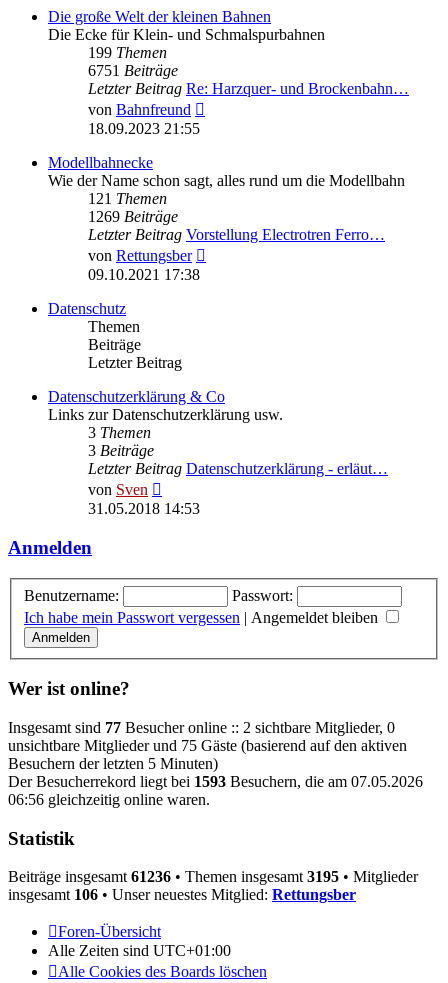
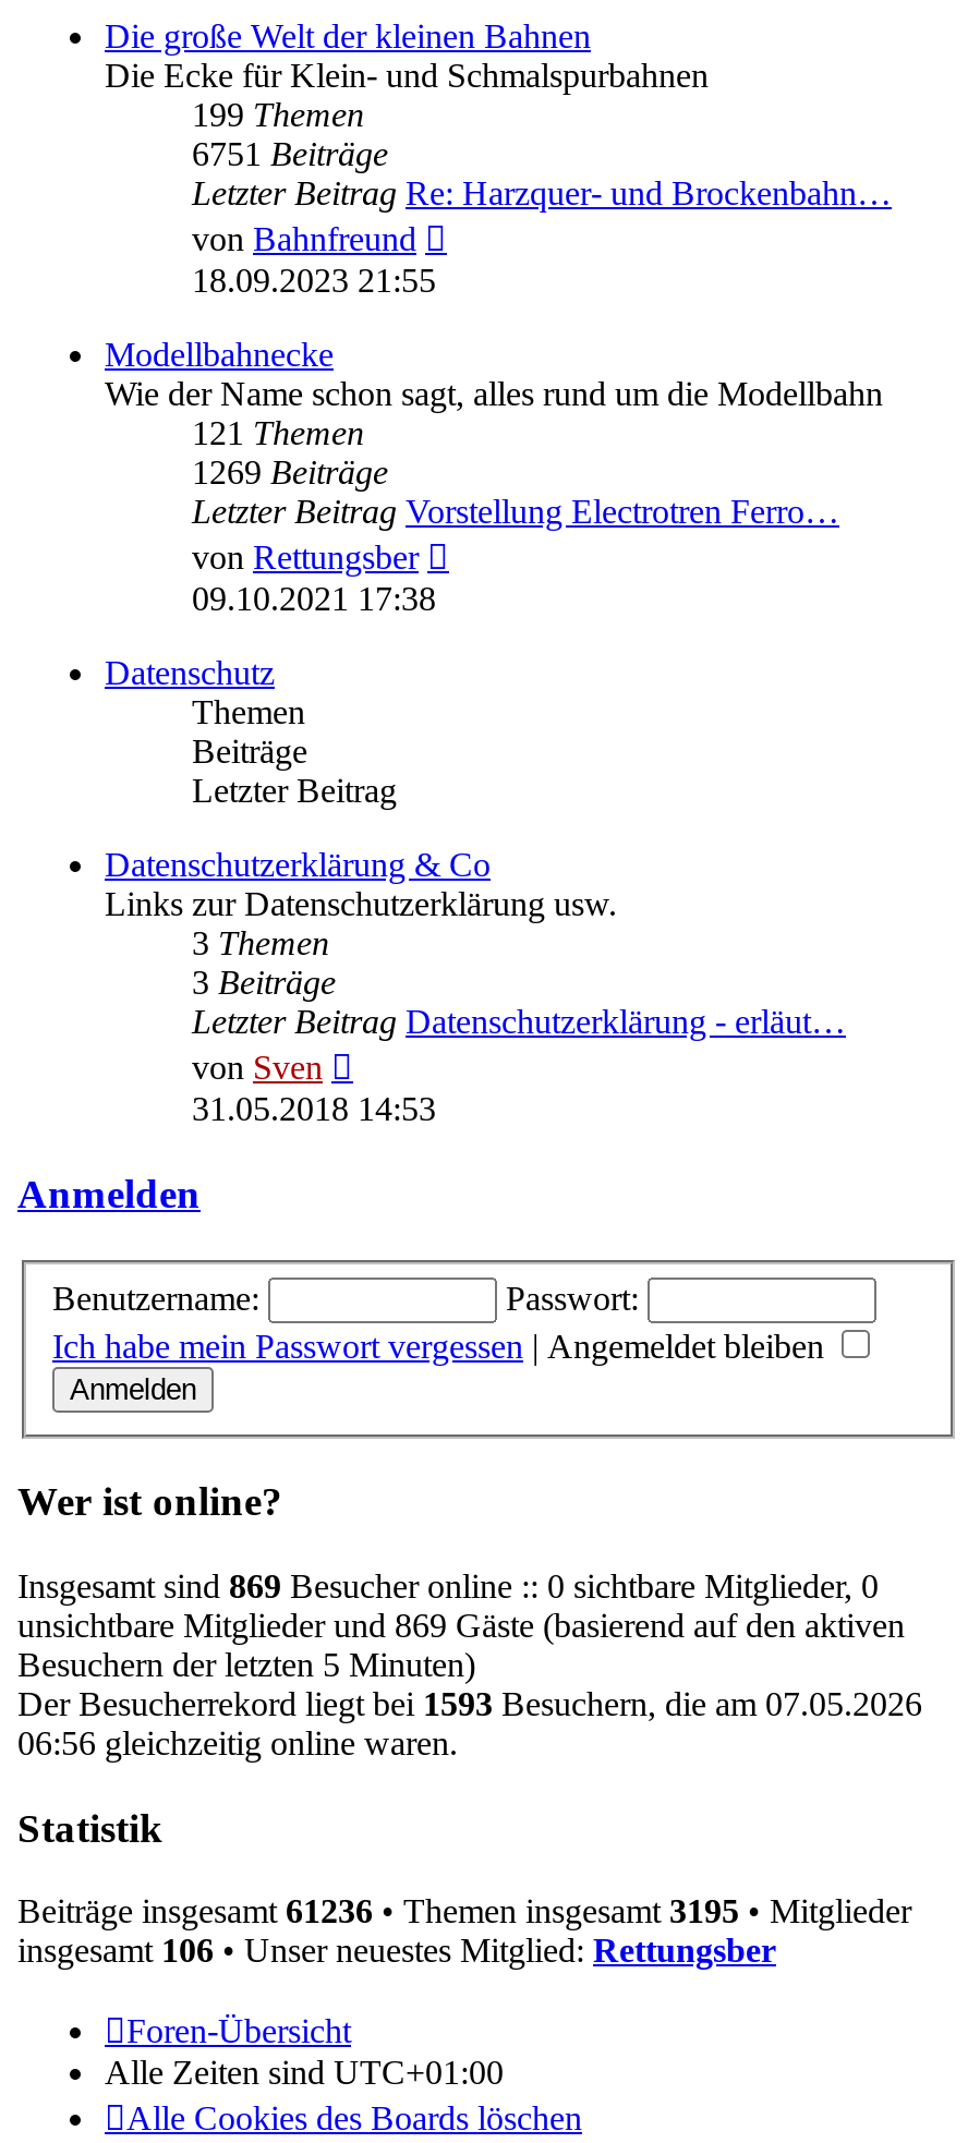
- Insgesamt sind 77 Besucher online :: 2 sichtbare Mitglieder, 0
+ Insgesamt sind 869 Besucher online :: 0 sichtbare Mitglieder, 0

- unsichtbare Mitglieder und 75 Gäste (basierend auf den aktiven
+ unsichtbare Mitglieder und 869 Gäste (basierend auf den aktiven
